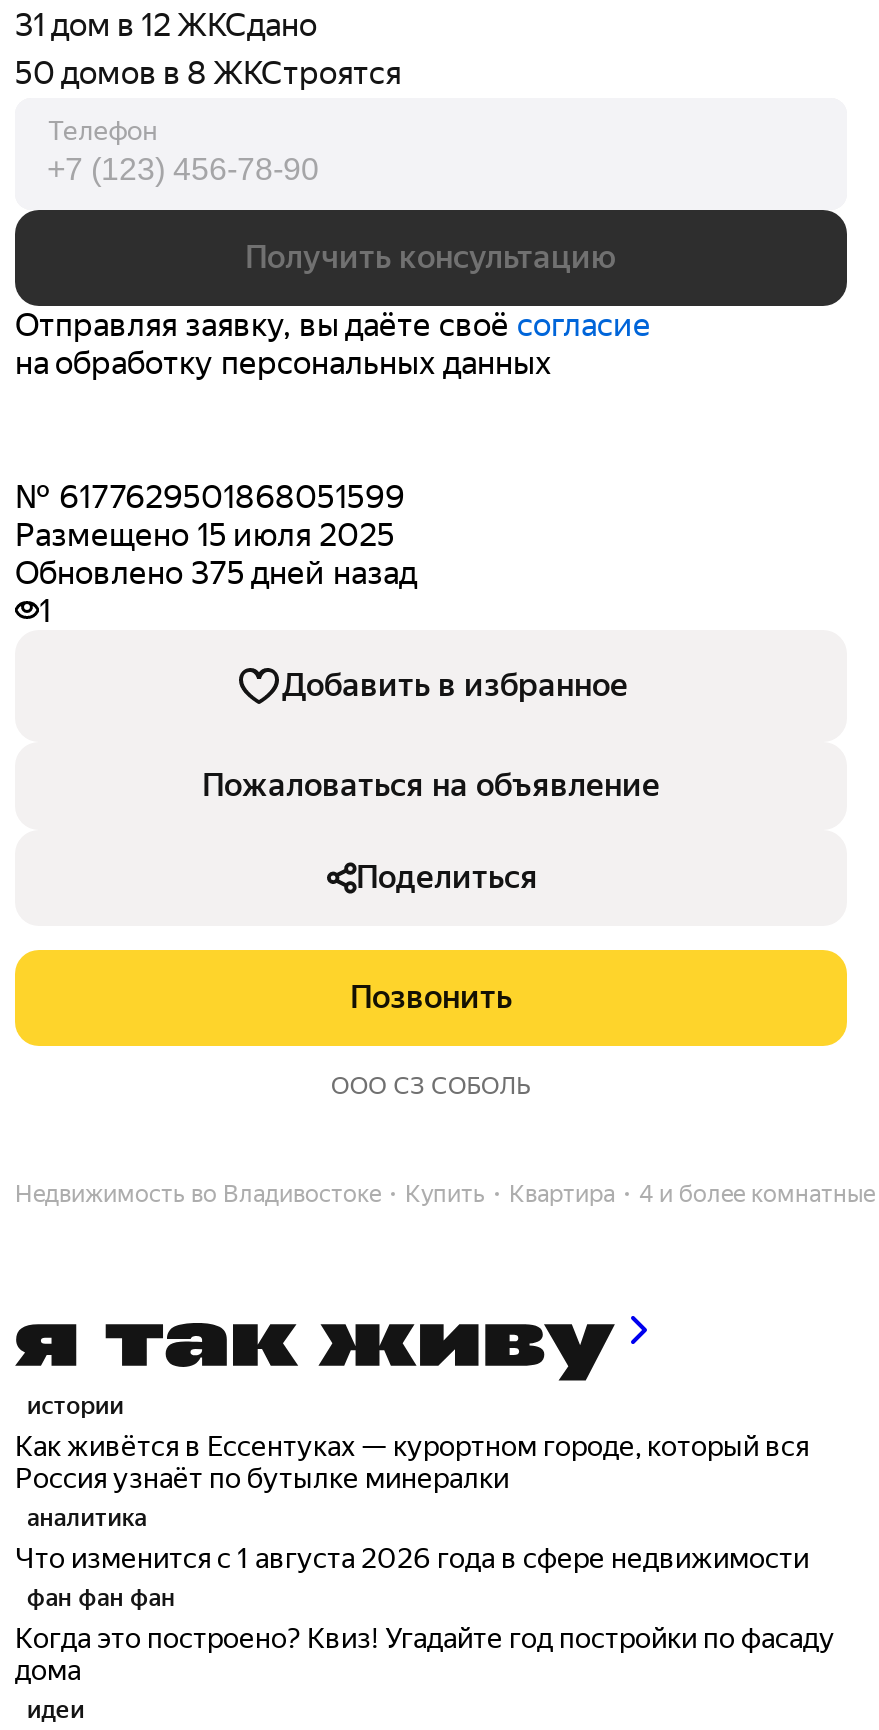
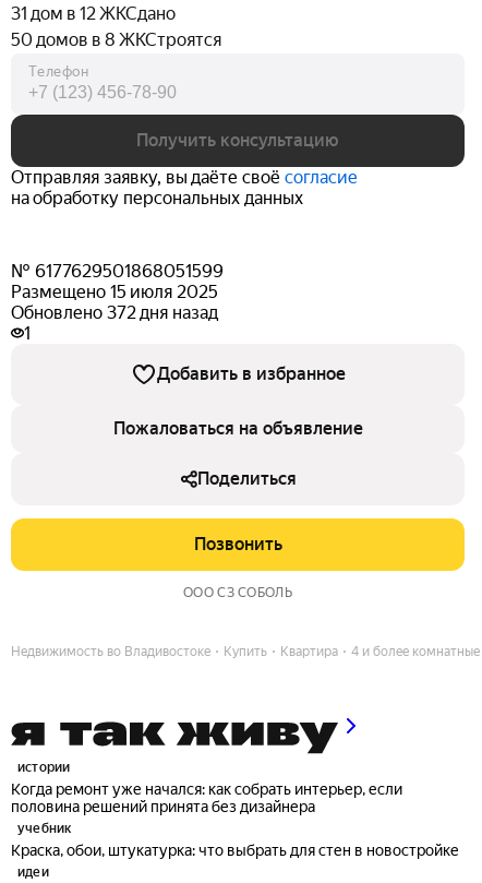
- Обновлено 375 дней назад
+ Обновлено 372 дня назад

- Как живётся в Ессентуках — курортном городе, который вся
- Россия узнаёт по бутылке минералки
- аналитика
- Что изменится с 1 августа 2026 года в сфере недвижимости
- фан фан фан
- Когда это построено? Квиз! Угадайте год постройки по фасаду
- дома
+ Когда ремонт уже начался: как собрать интерьер, если
+ половина решений принята без дизайнера
+ учебник
+ Краска, обои, штукатурка: что выбрать для стен в новостройке
